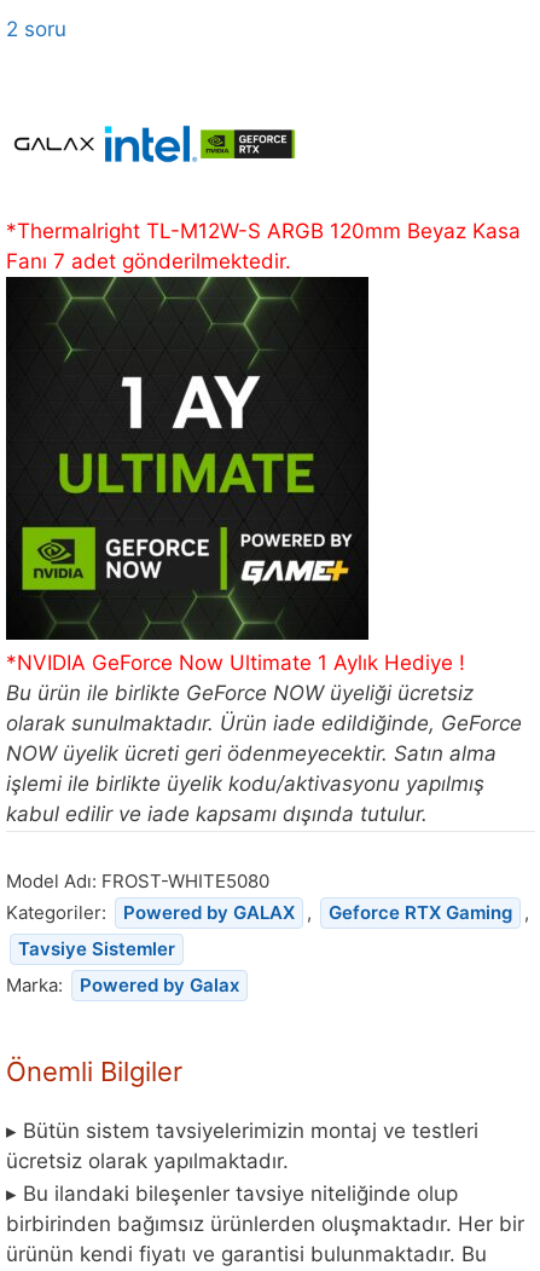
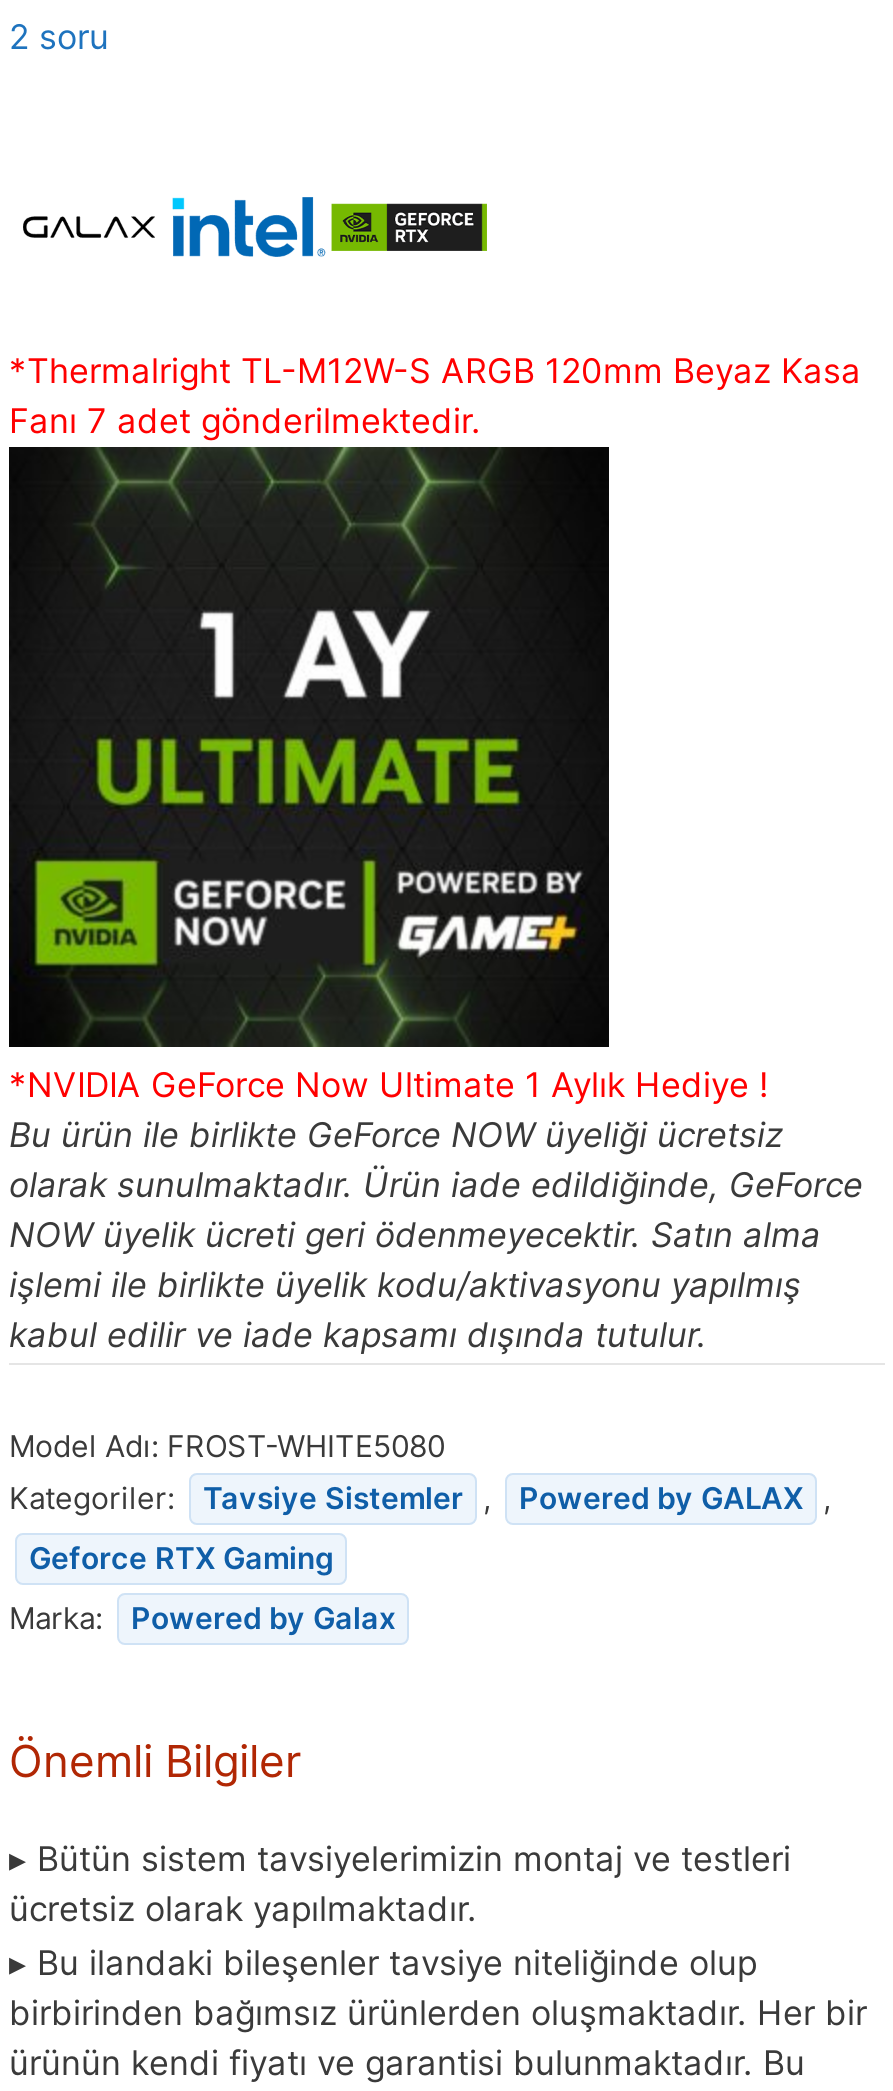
- Kategoriler: Powered by GALAX , Geforce RTX Gaming ,
+ Kategoriler: Tavsiye Sistemler , Powered by GALAX ,

- Tavsiye Sistemler
+ Geforce RTX Gaming
